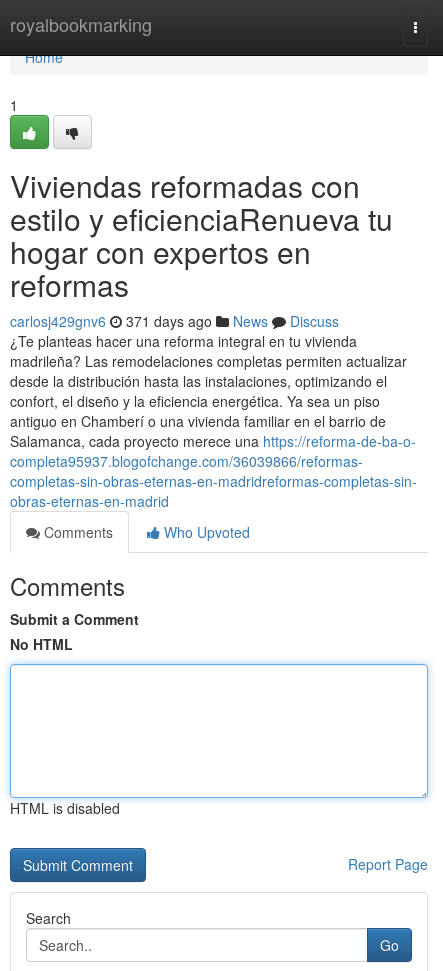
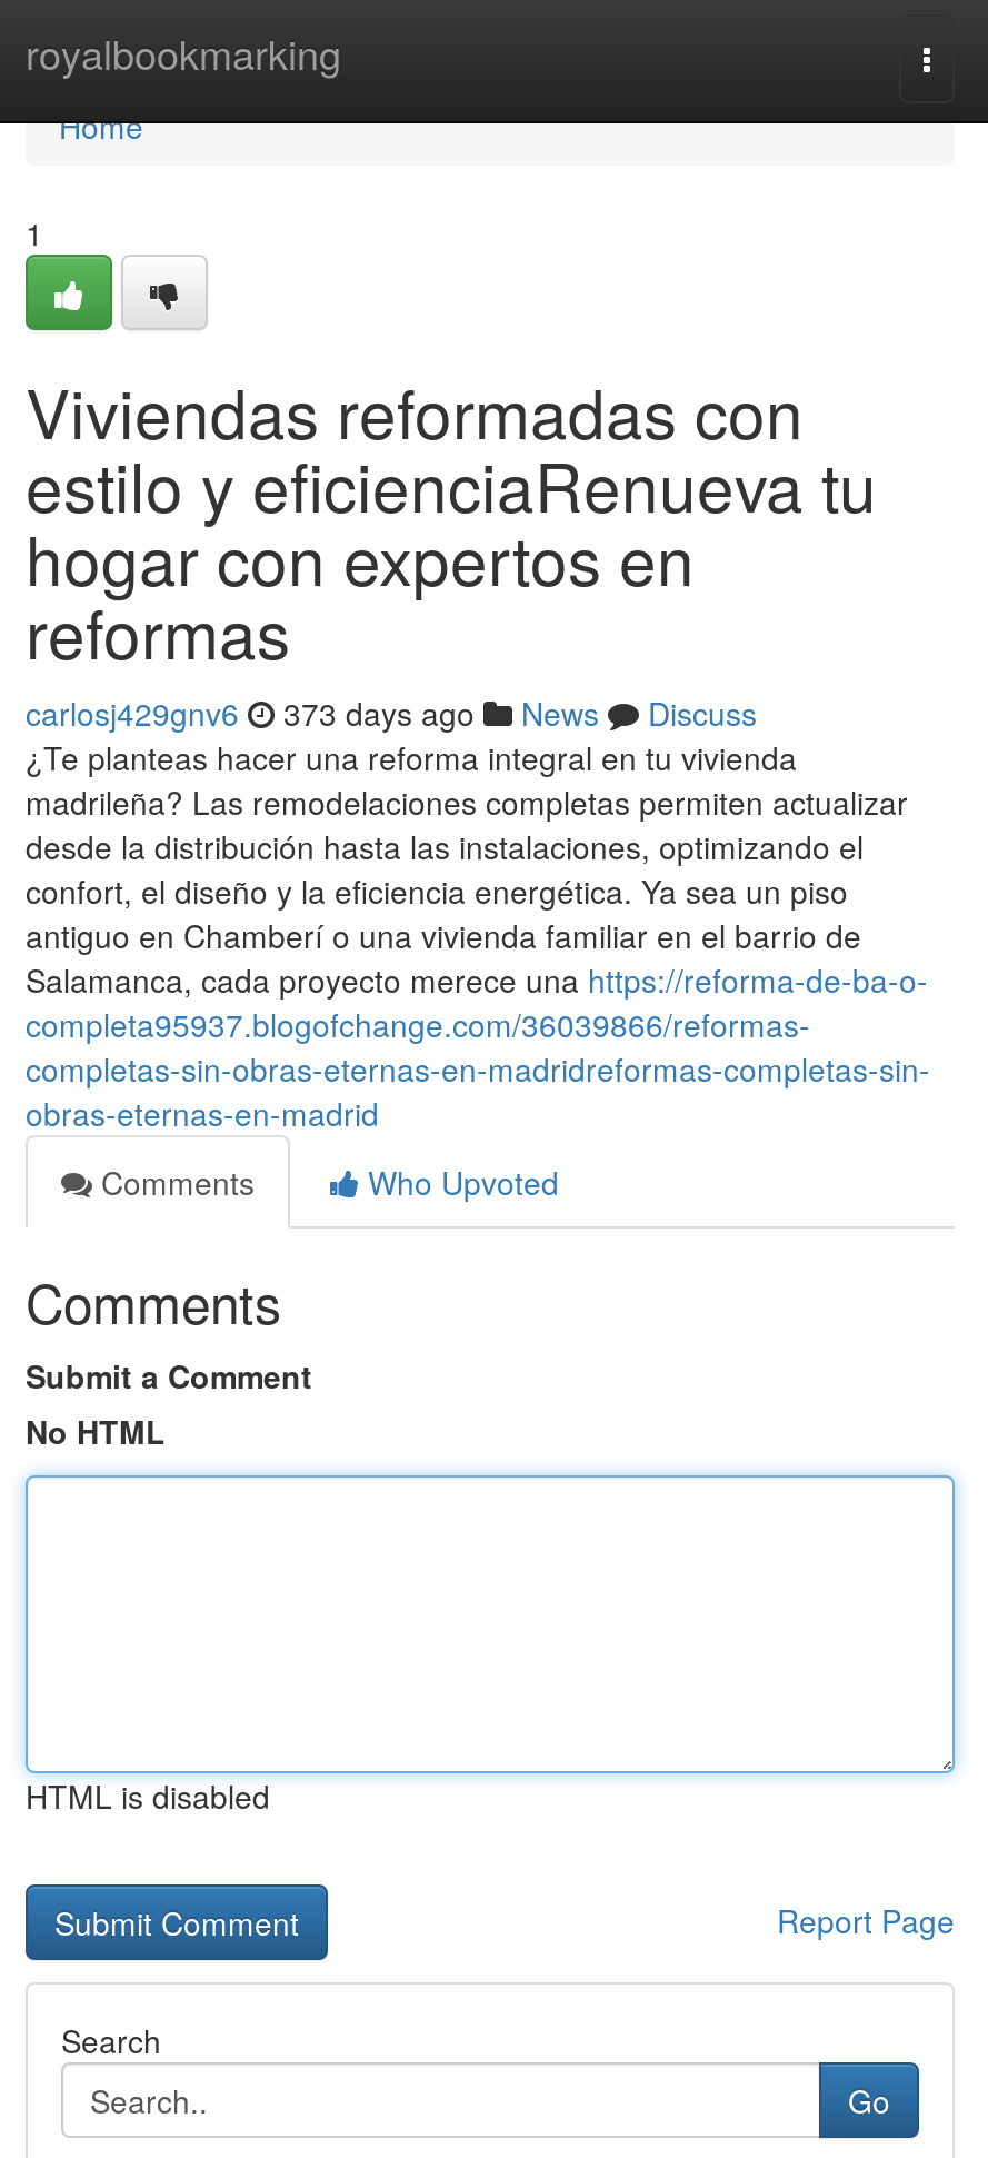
- carlosj429gnv6 371 days ago News Discuss
+ carlosj429gnv6 373 days ago News Discuss
